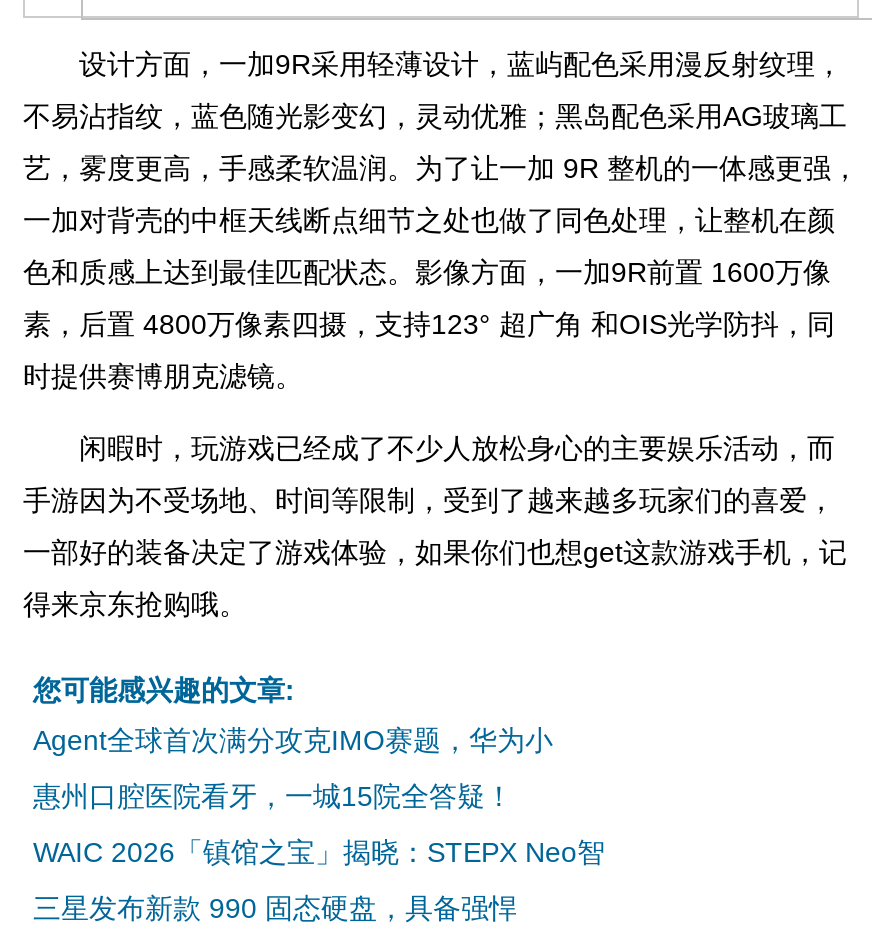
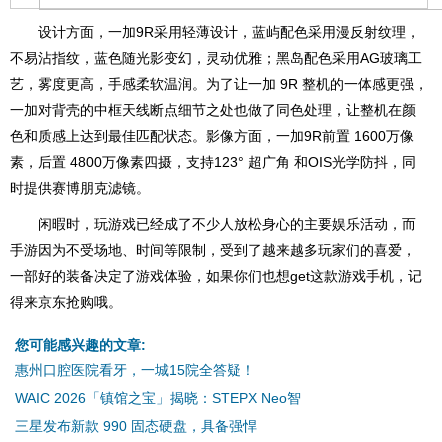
- Agent全球首次满分攻克IMO赛题，华为小
